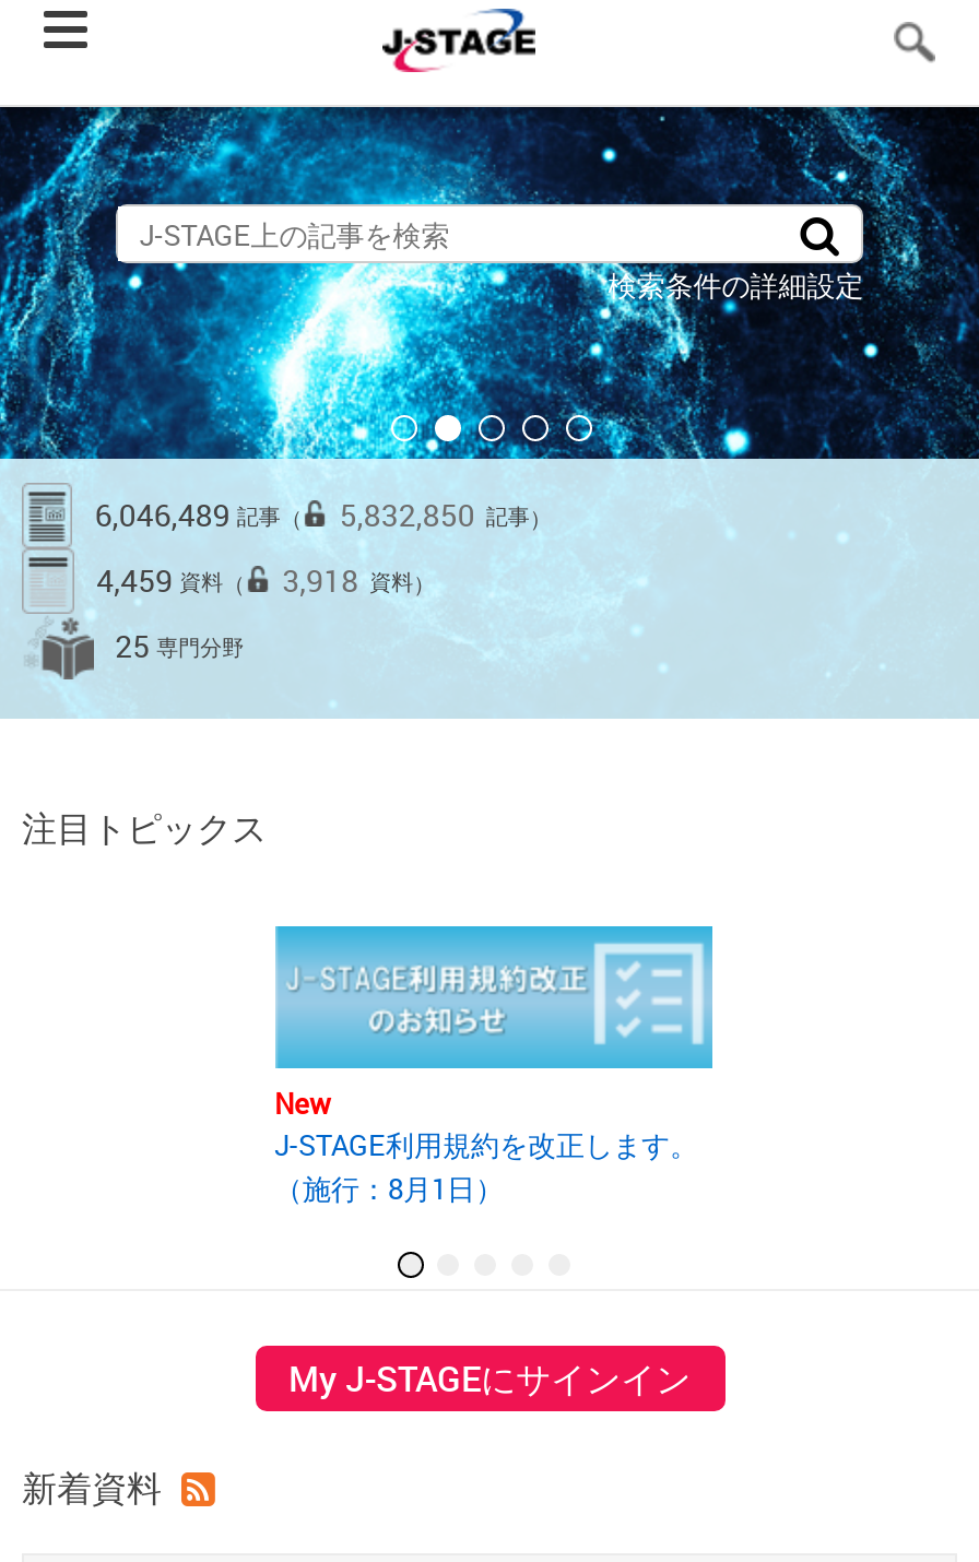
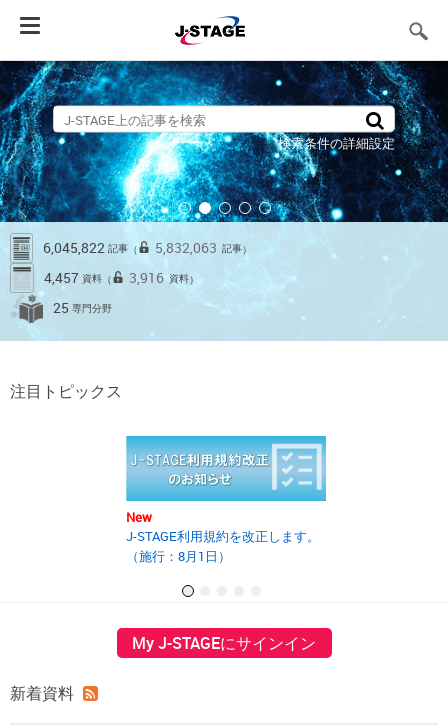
- 6,046,489記事（
+ 6,045,822記事（

- 5,832,850 記事）
+ 5,832,063 記事）

- 4,459資料（
+ 4,457資料（

- 3,918 資料）
+ 3,916 資料）
